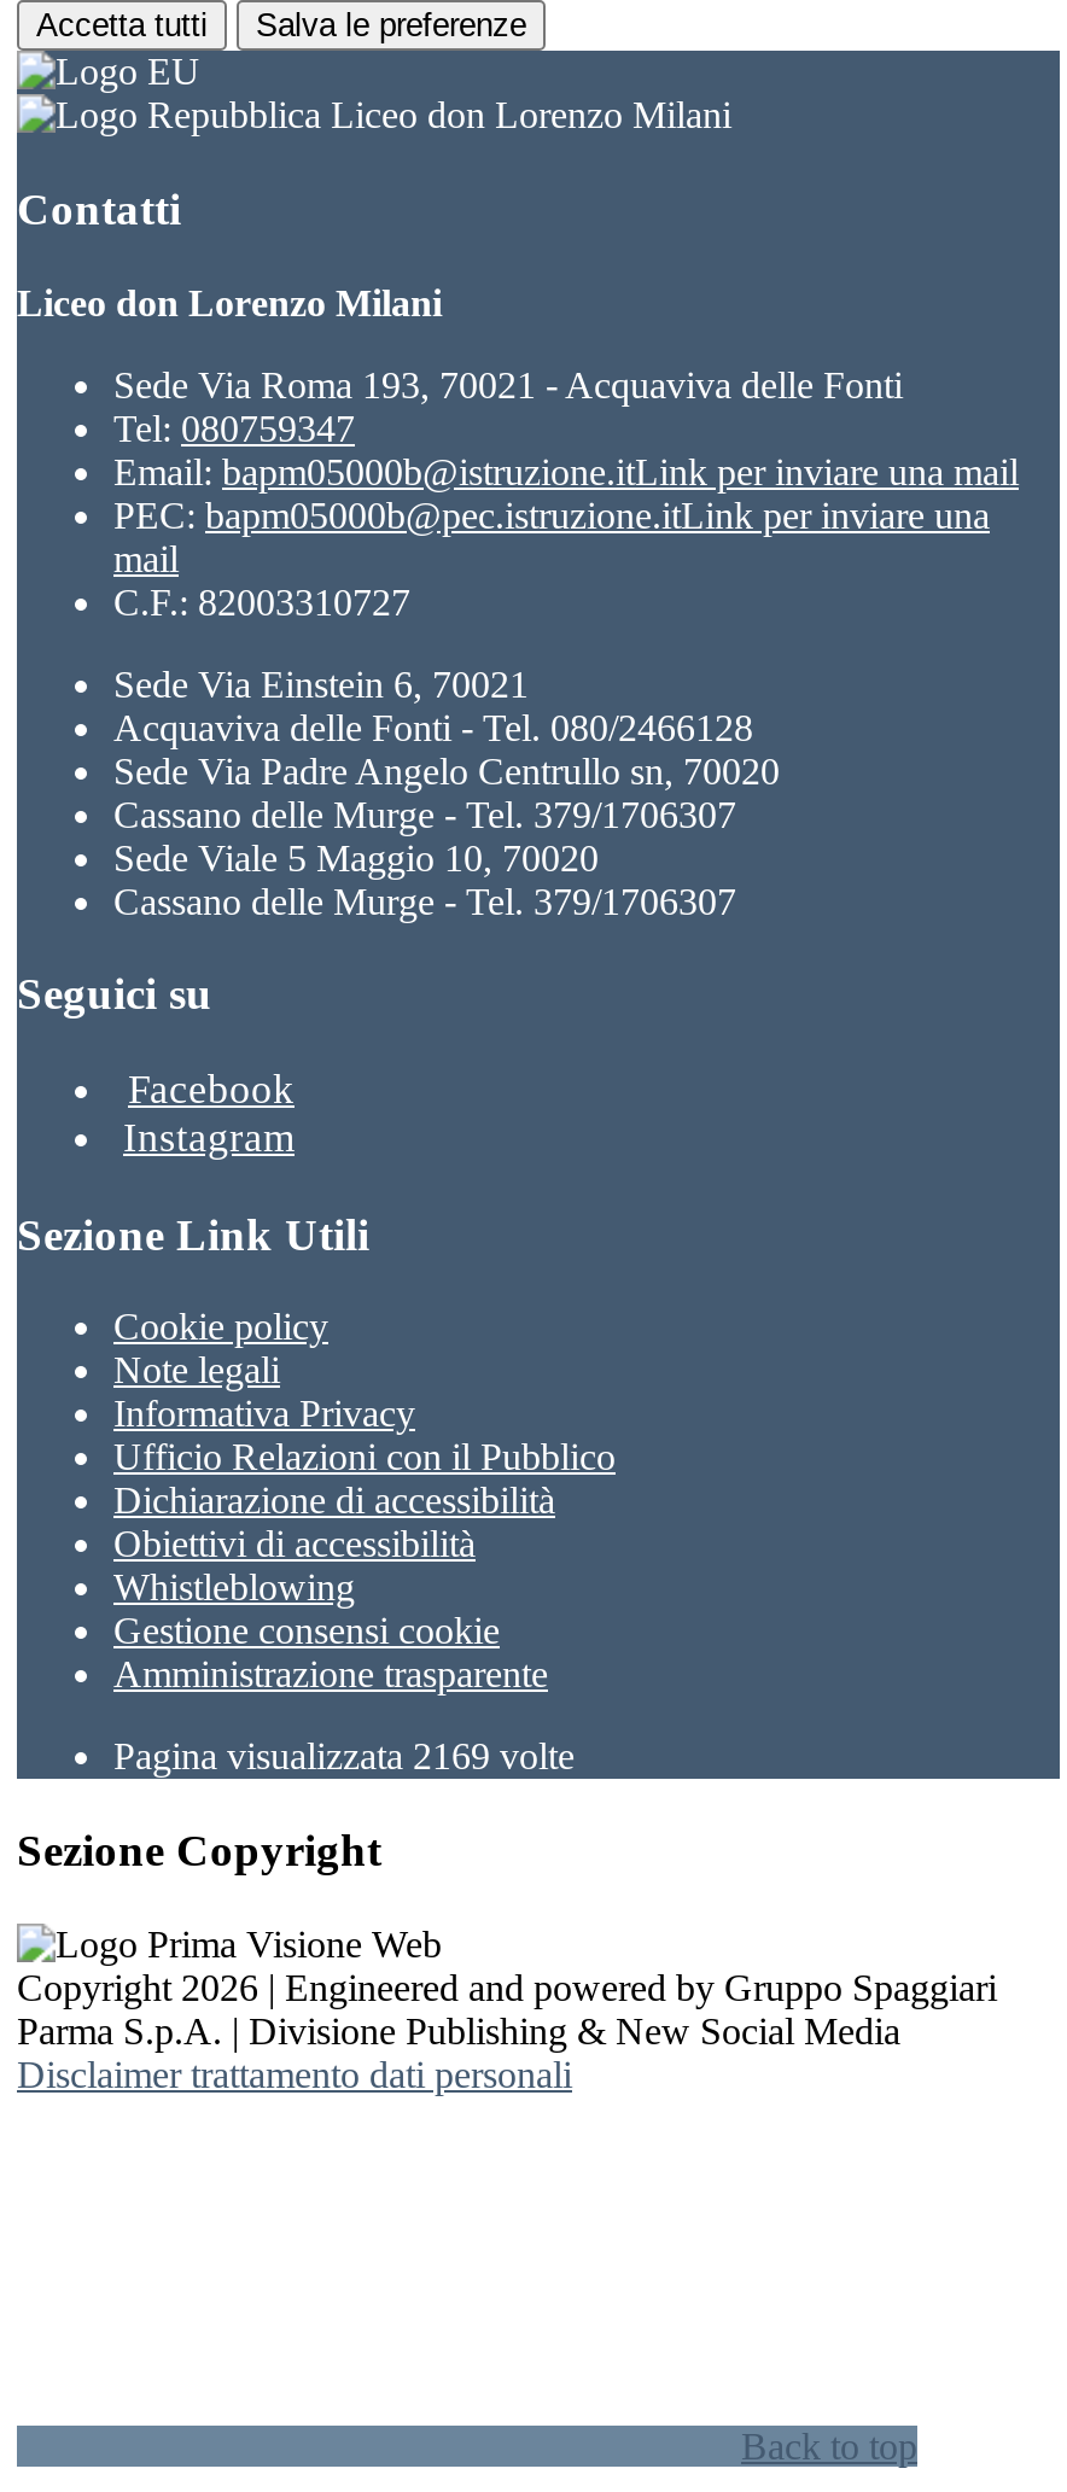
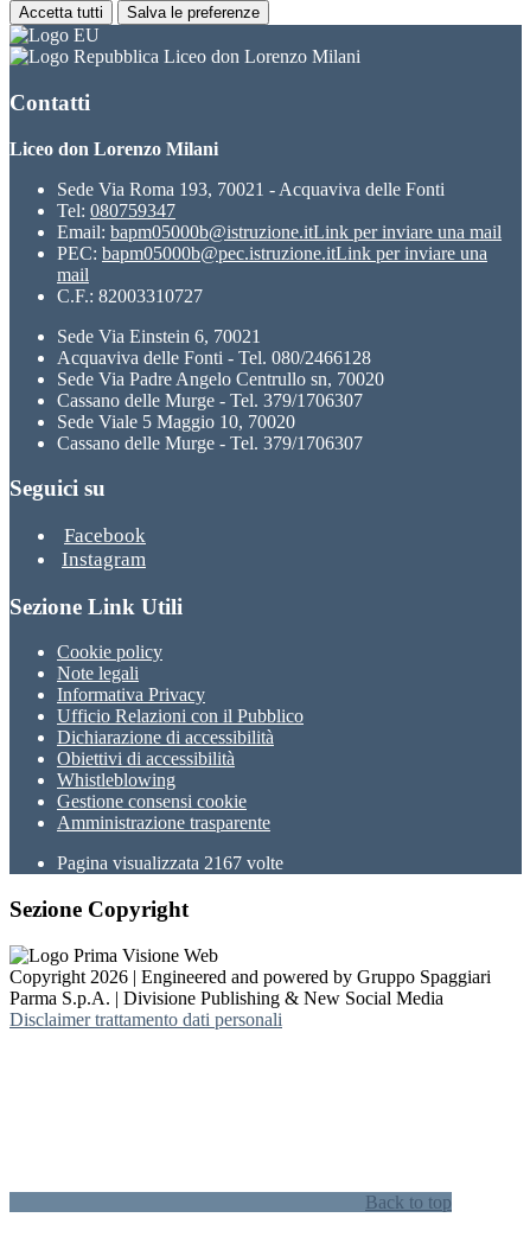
- Pagina visualizzata 2169 volte
+ Pagina visualizzata 2167 volte
